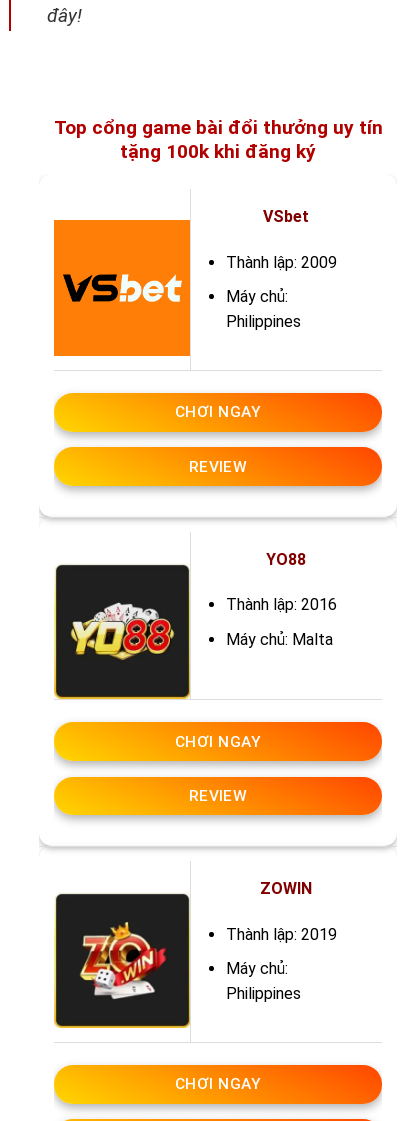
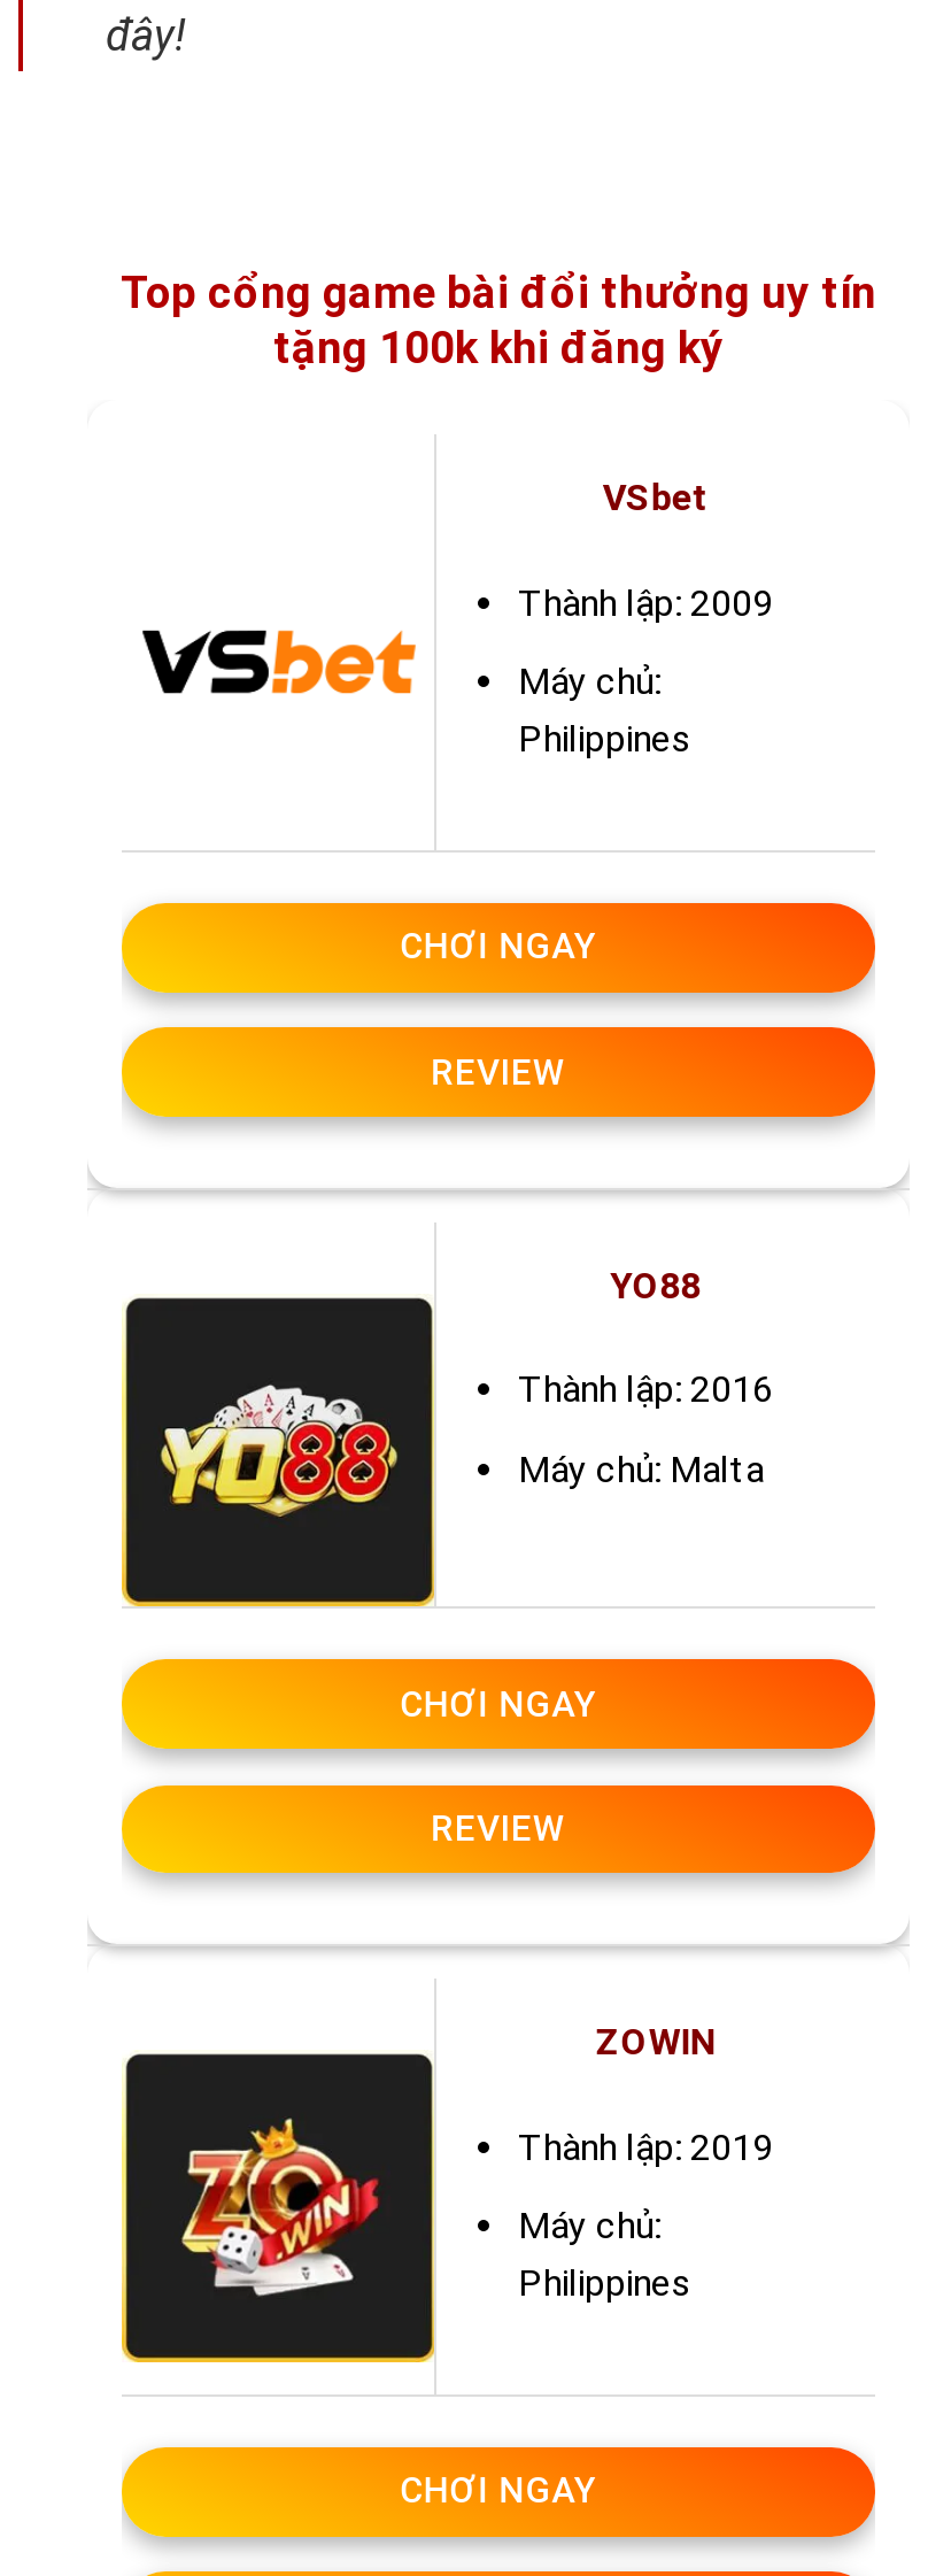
- [image]
+ [image]
